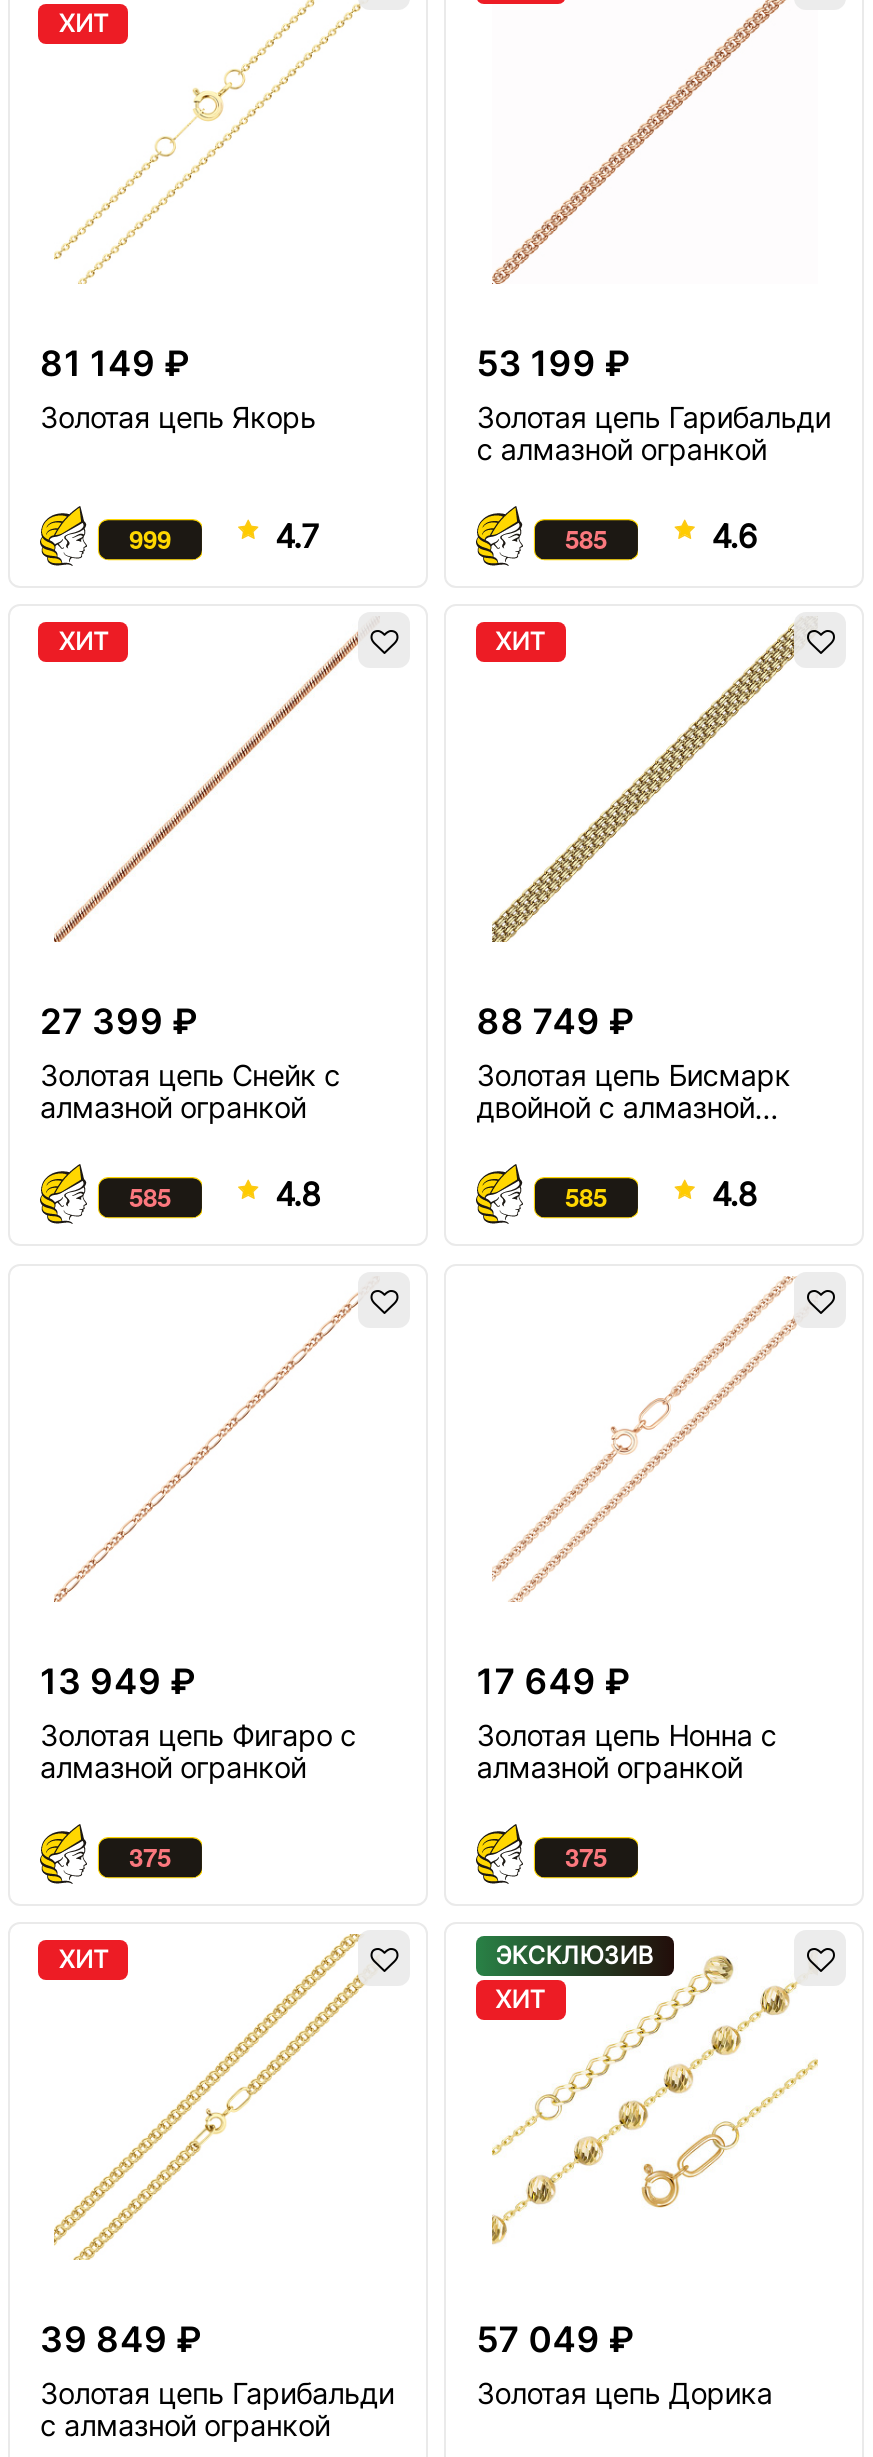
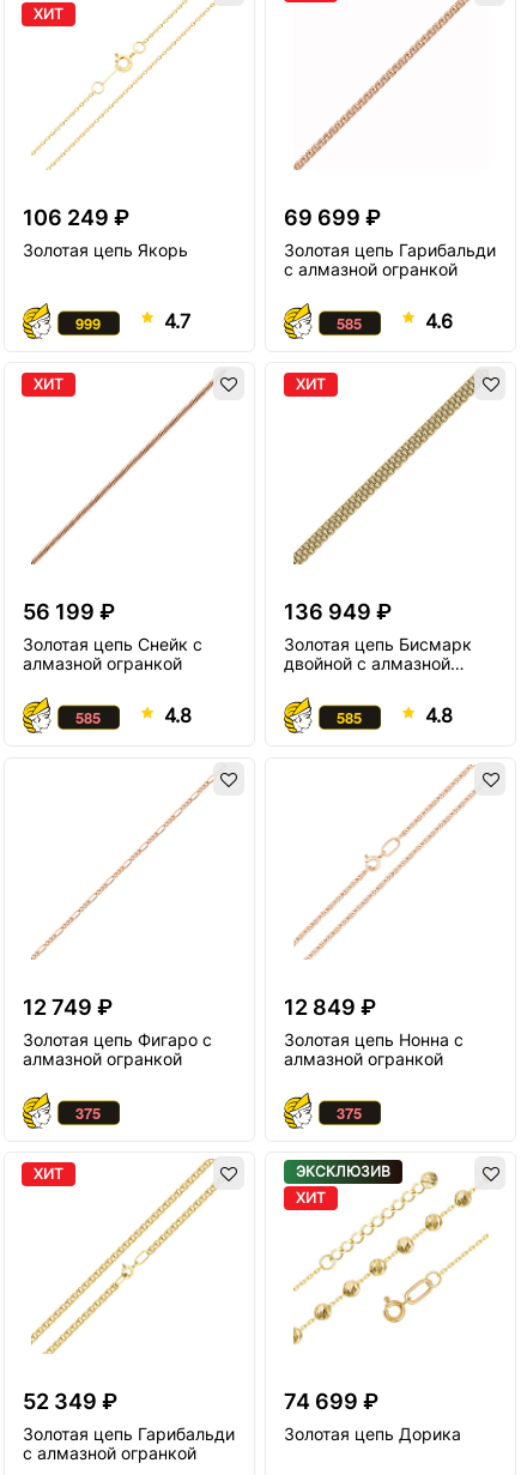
- 81 149 ₽
+ 106 249 ₽

- 53 199 ₽
+ 69 699 ₽

- 27 399 ₽
+ 56 199 ₽

- 88 749 ₽
+ 136 949 ₽

- 13 949 ₽
+ 12 749 ₽

- 17 649 ₽
+ 12 849 ₽

- 39 849 ₽
+ 52 349 ₽

- 57 049 ₽
+ 74 699 ₽
